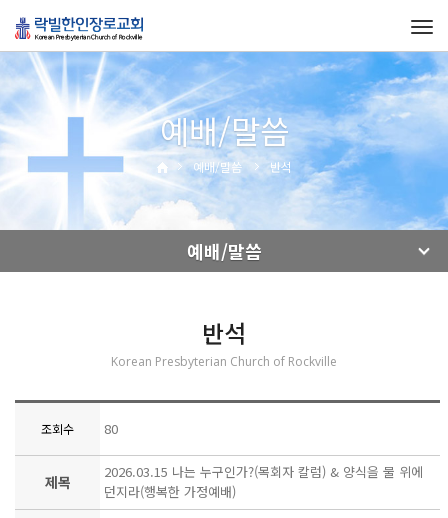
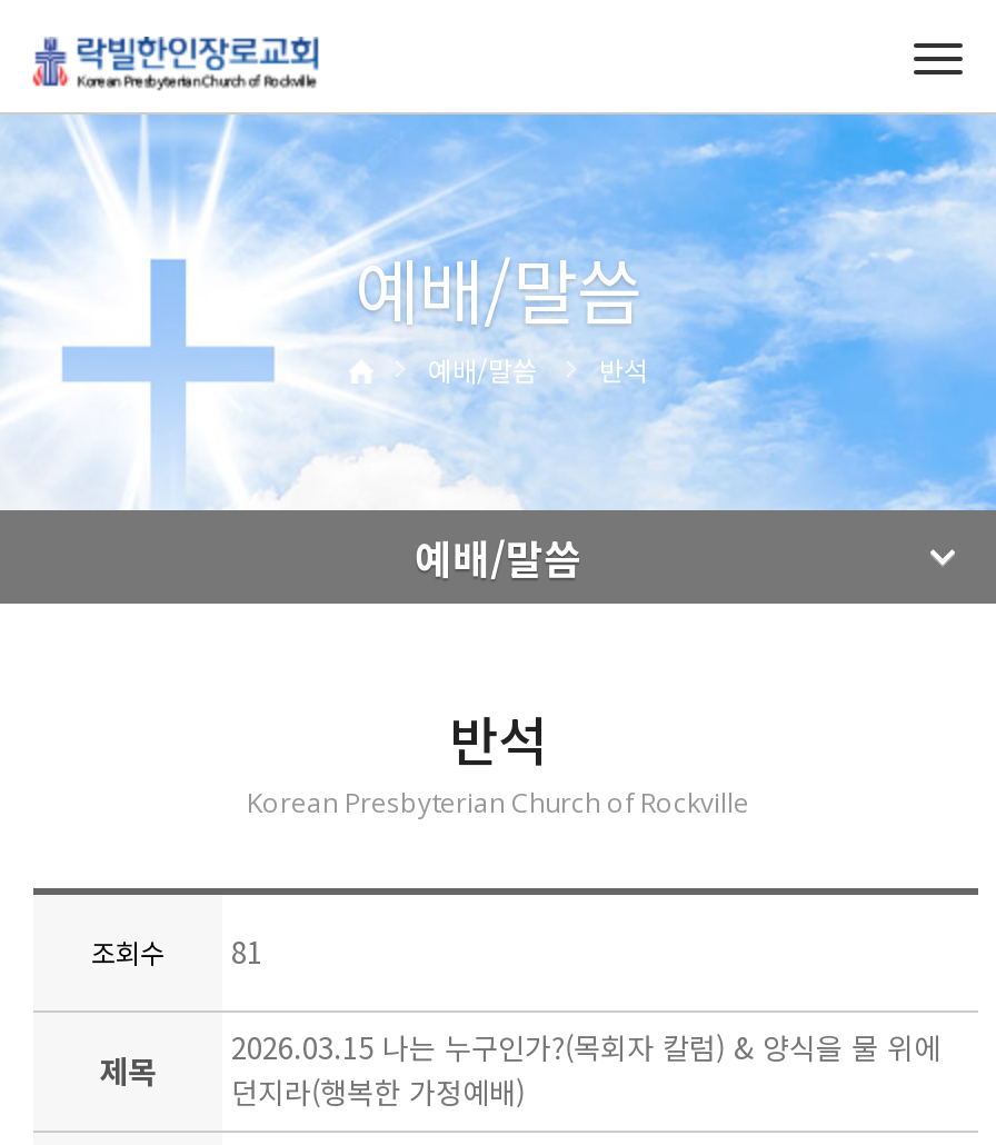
- 조회수 80
+ 조회수 81
